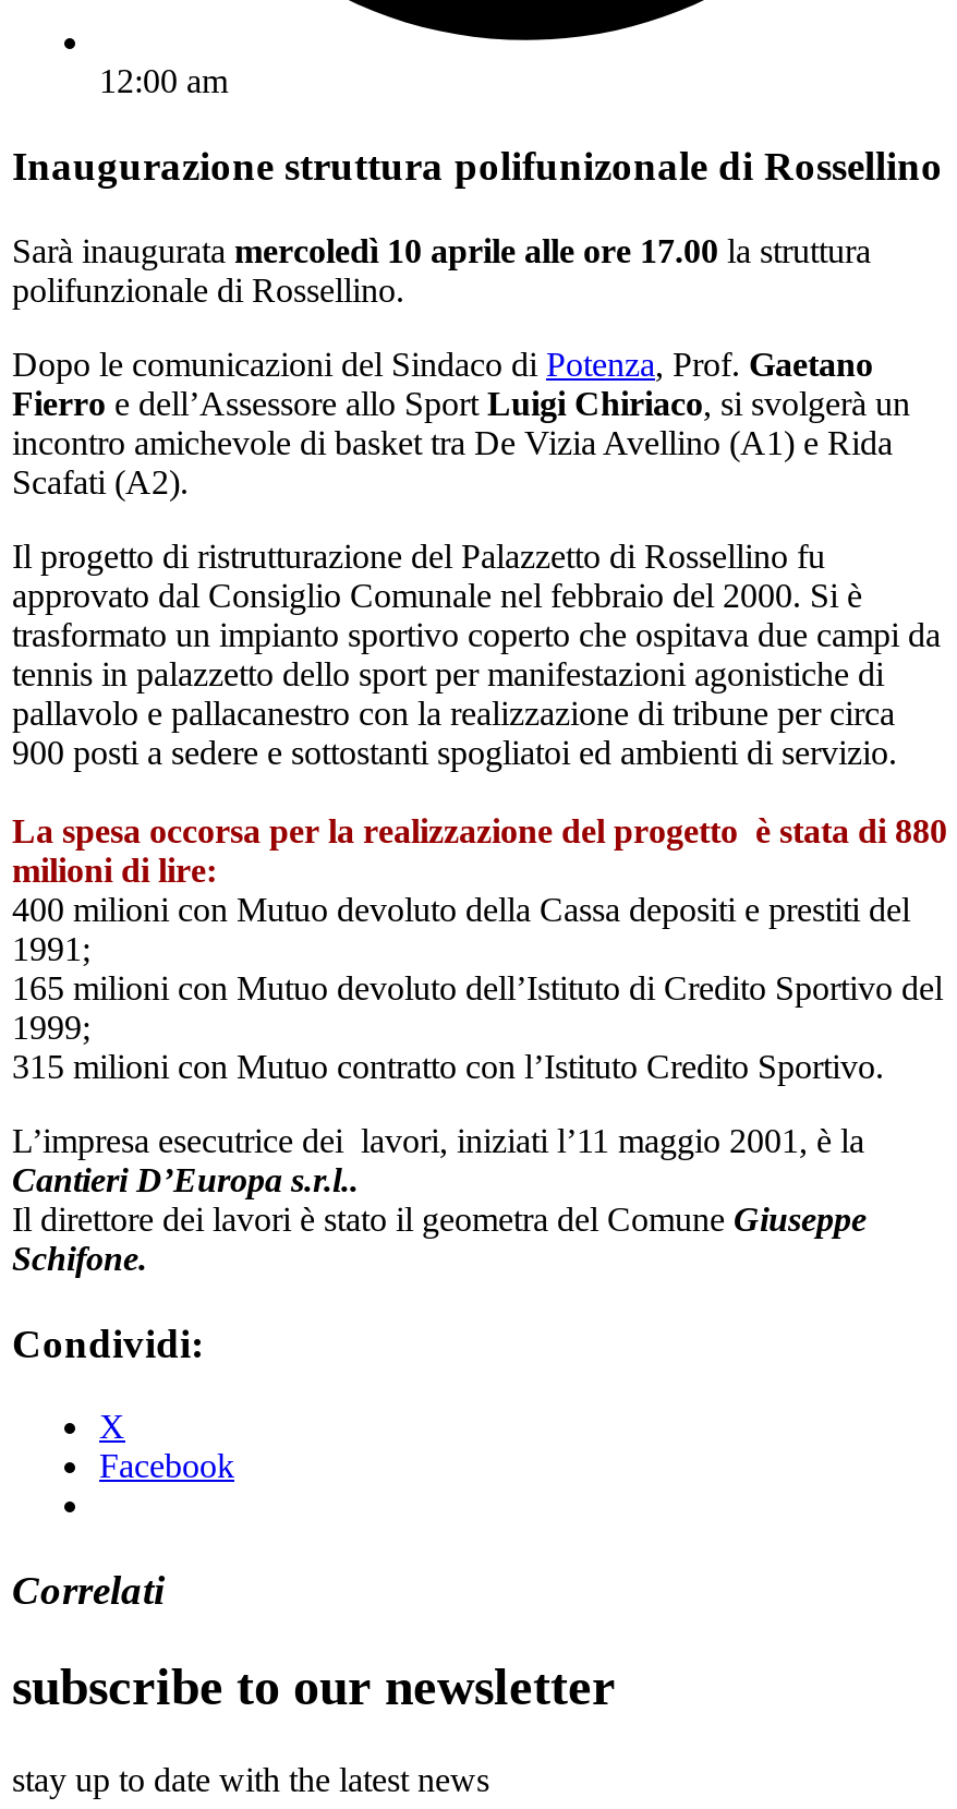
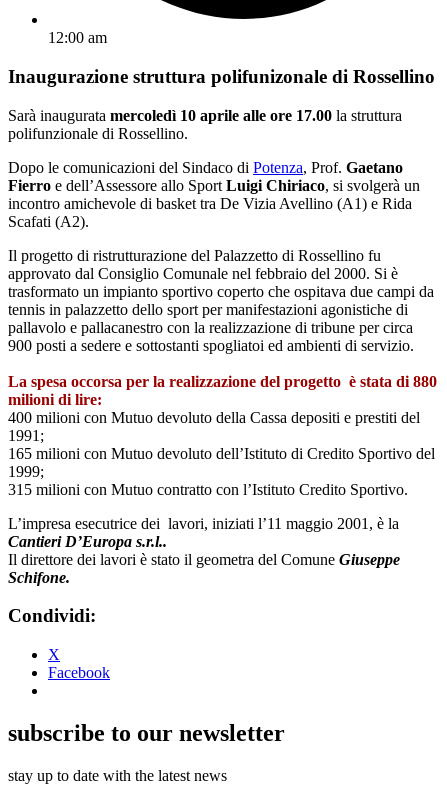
- Correlati
